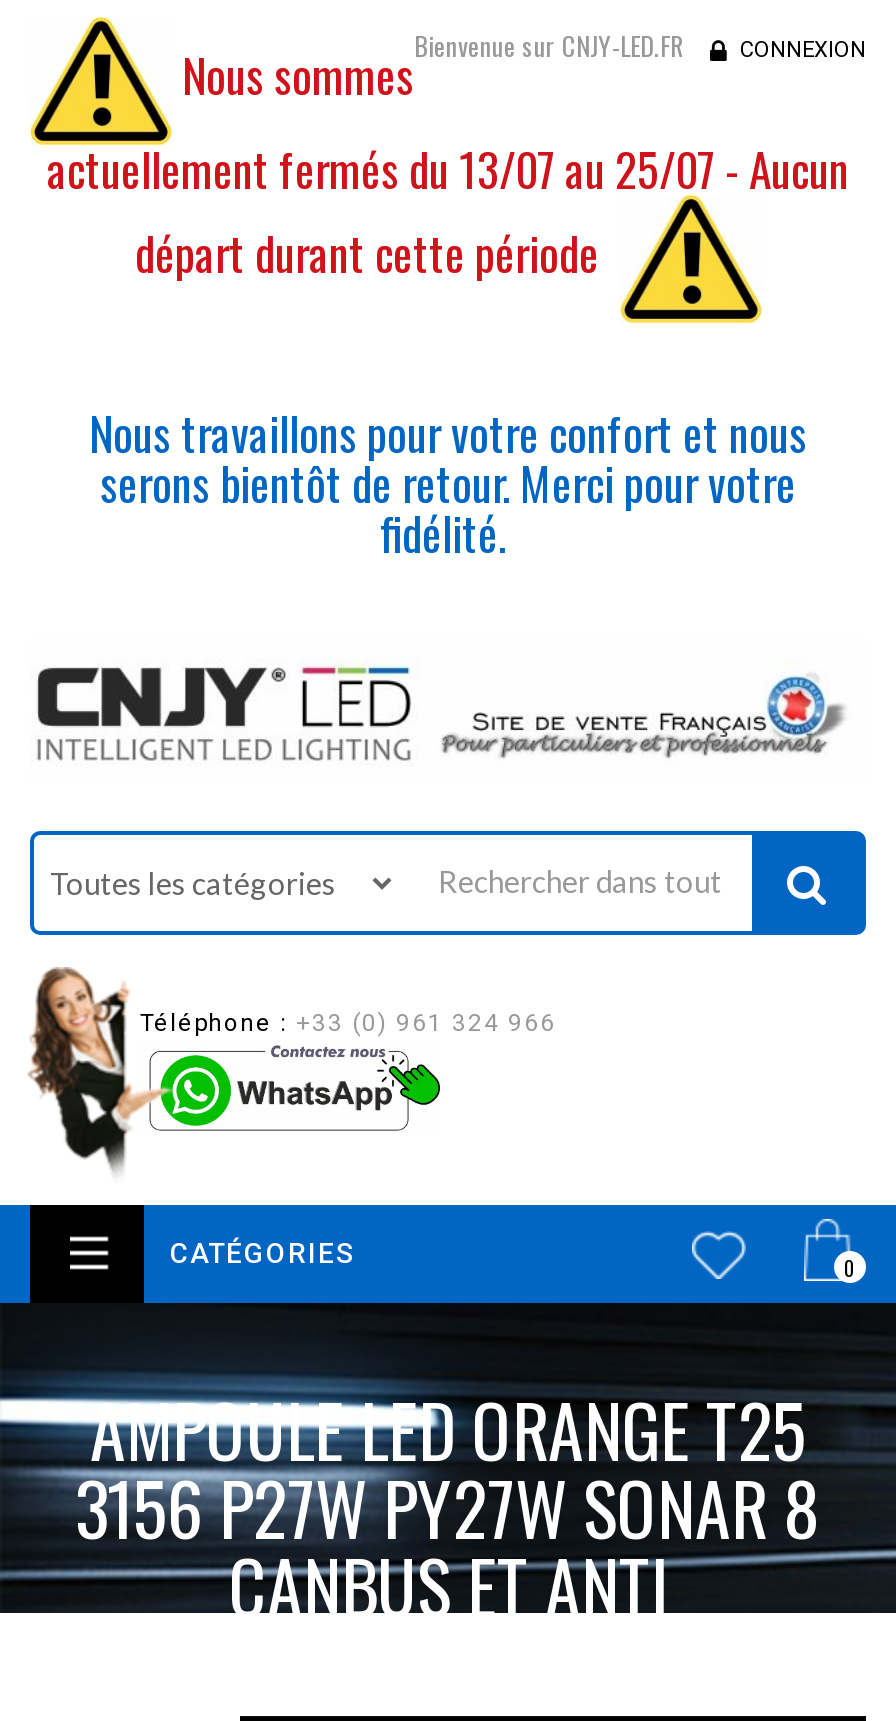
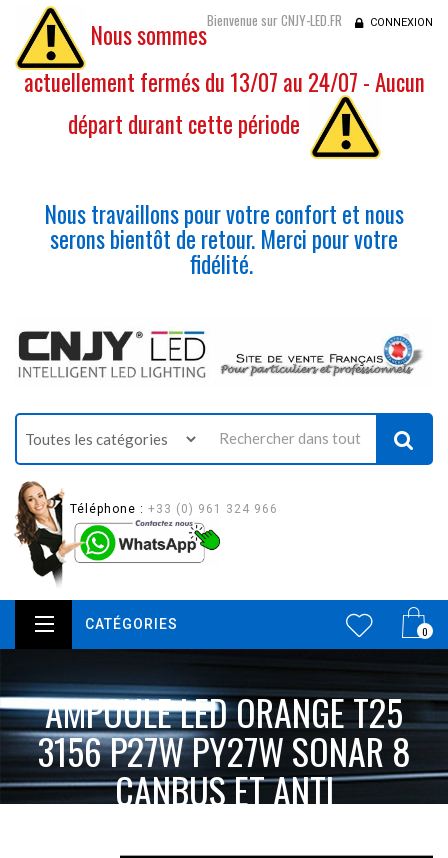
- actuellement fermés du 13/07 au 25/07 - Aucun
+ actuellement fermés du 13/07 au 24/07 - Aucun
